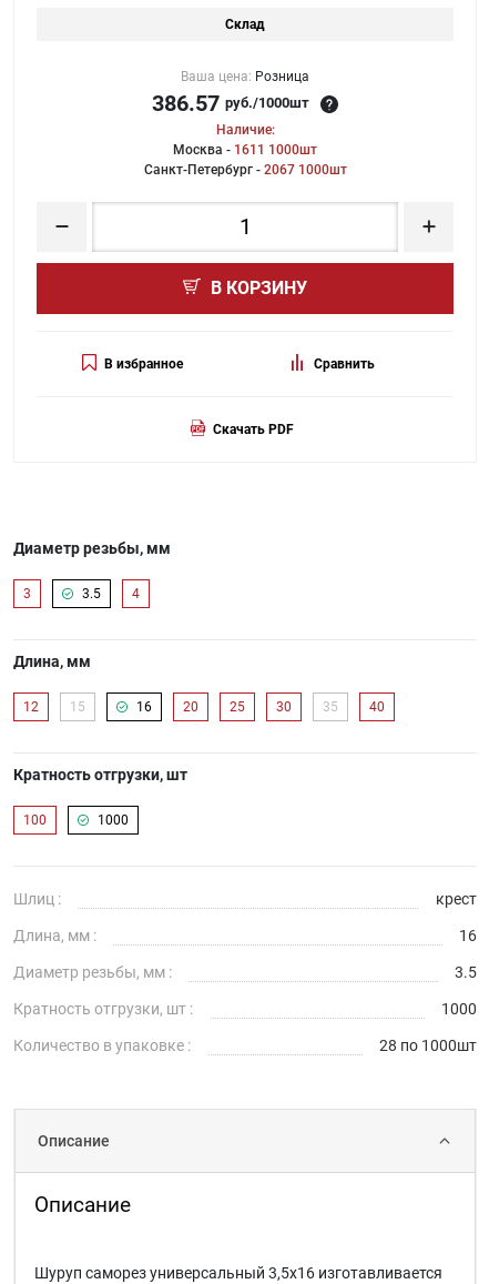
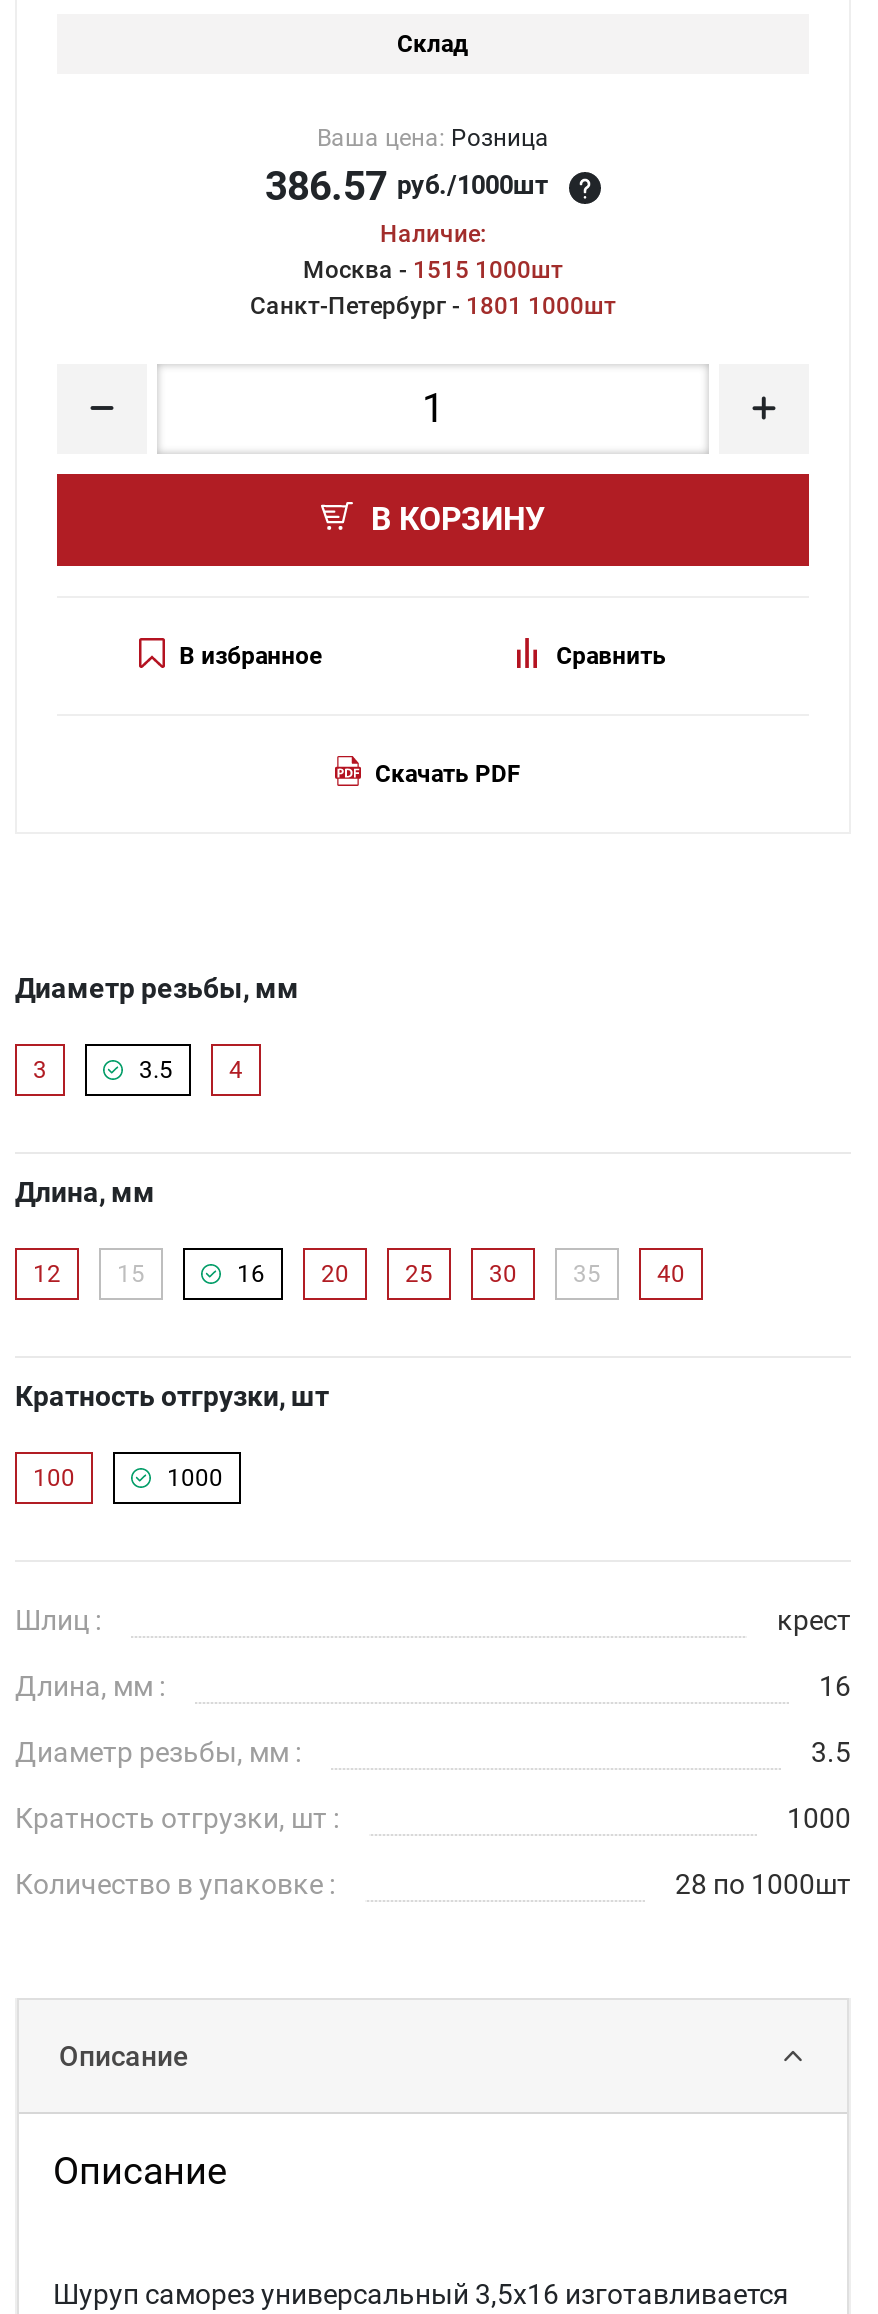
- Москва - 1611 1000шт
+ Москва - 1515 1000шт

- Санкт-Петербург - 2067 1000шт
+ Санкт-Петербург - 1801 1000шт
